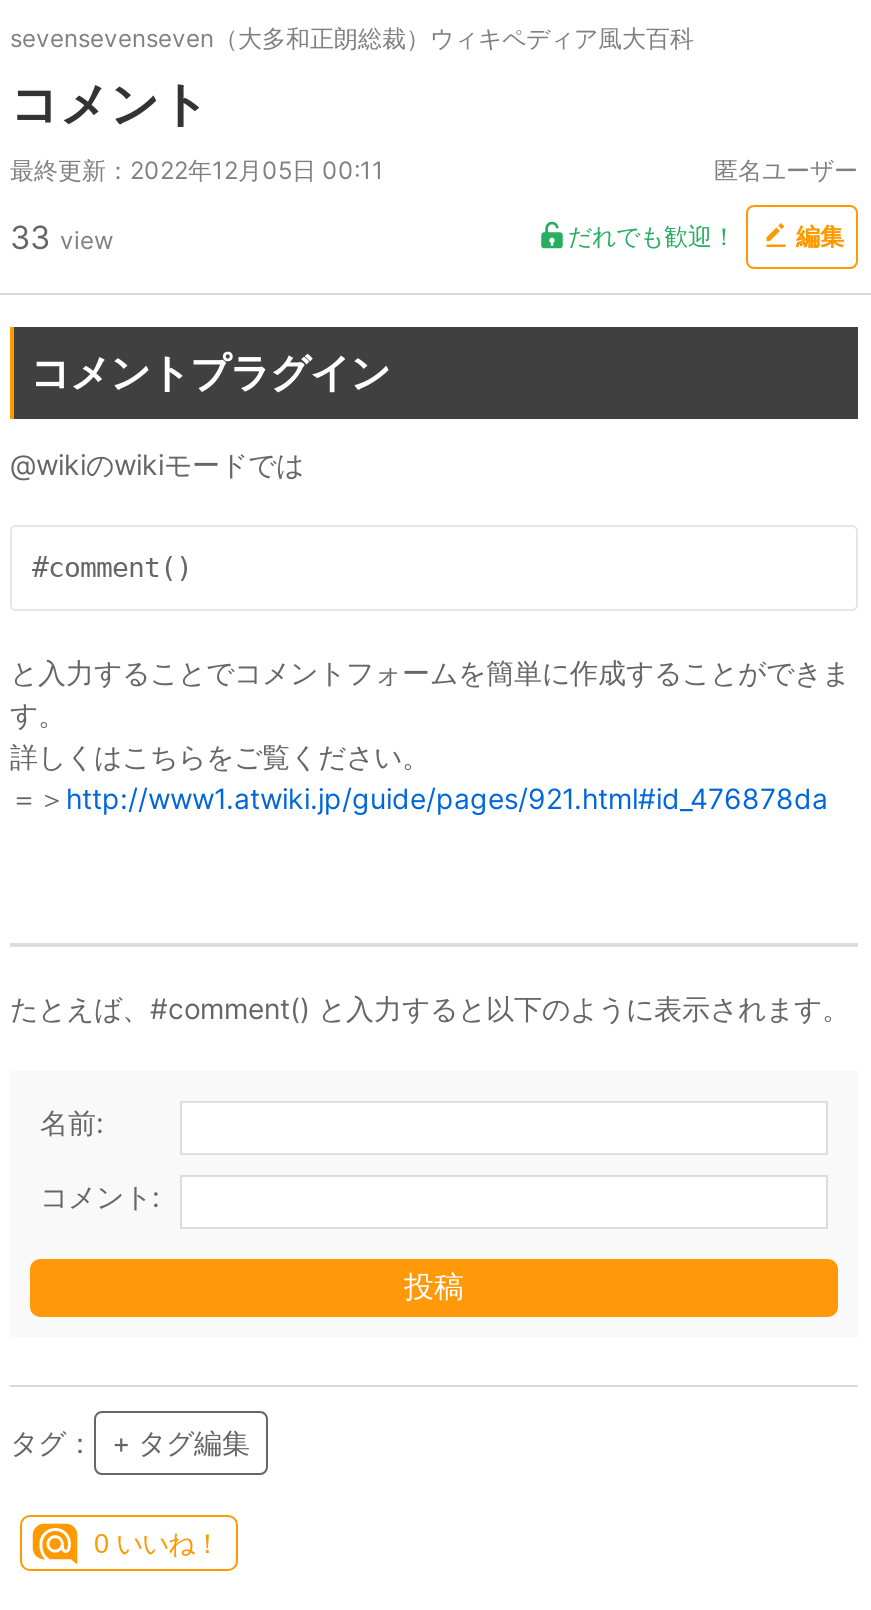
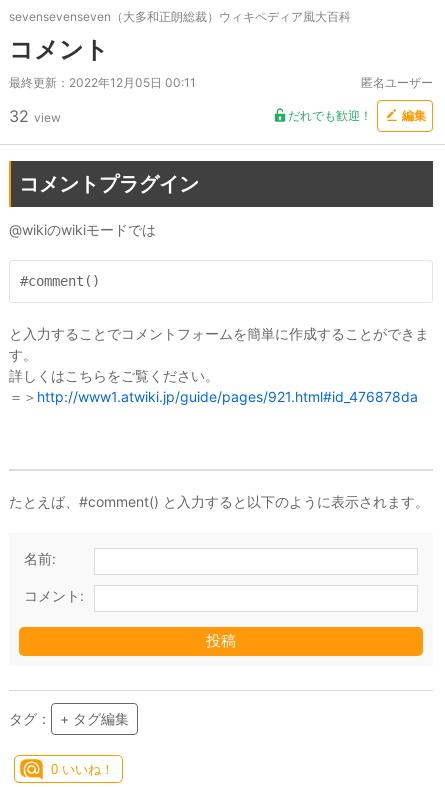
- 33 view
+ 32 view
